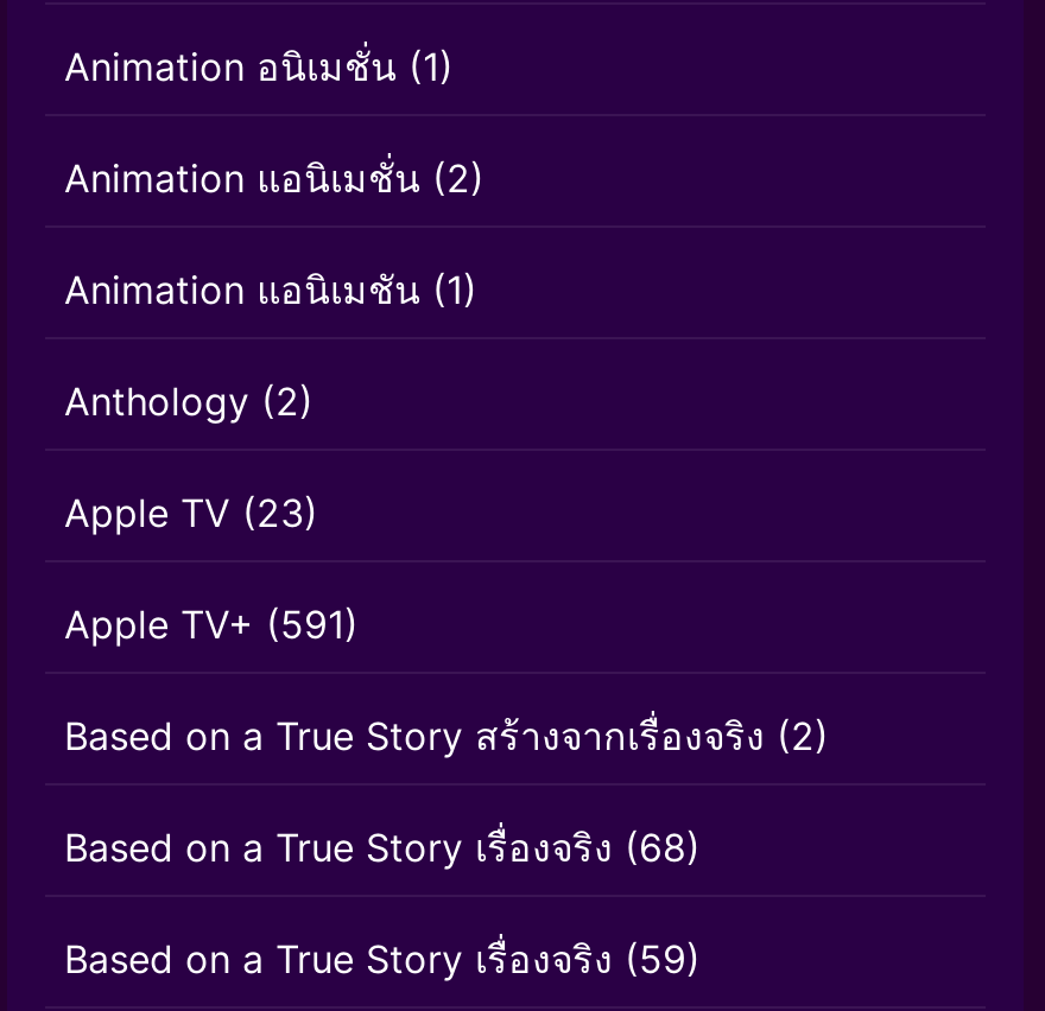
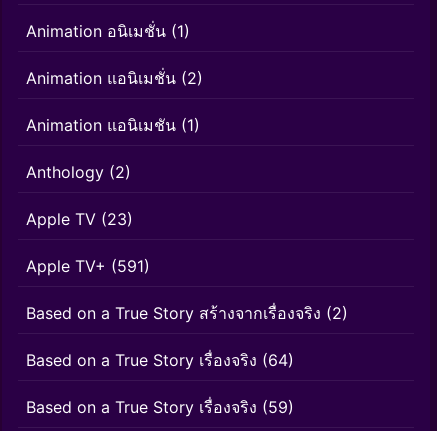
- Based on a True Story เรื่องจริง(68)
+ Based on a True Story เรื่องจริง(64)
